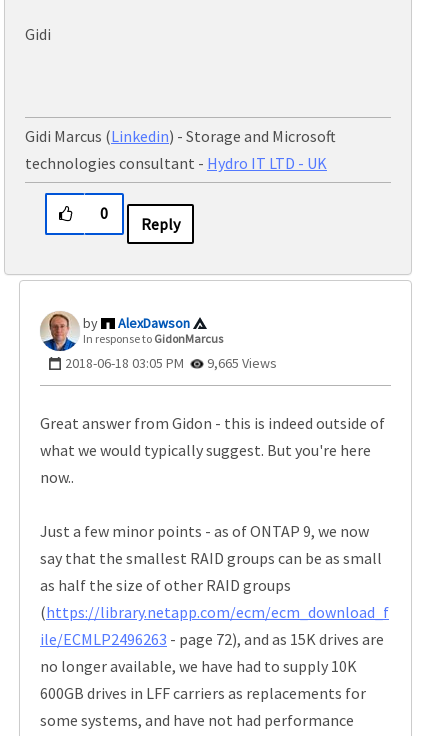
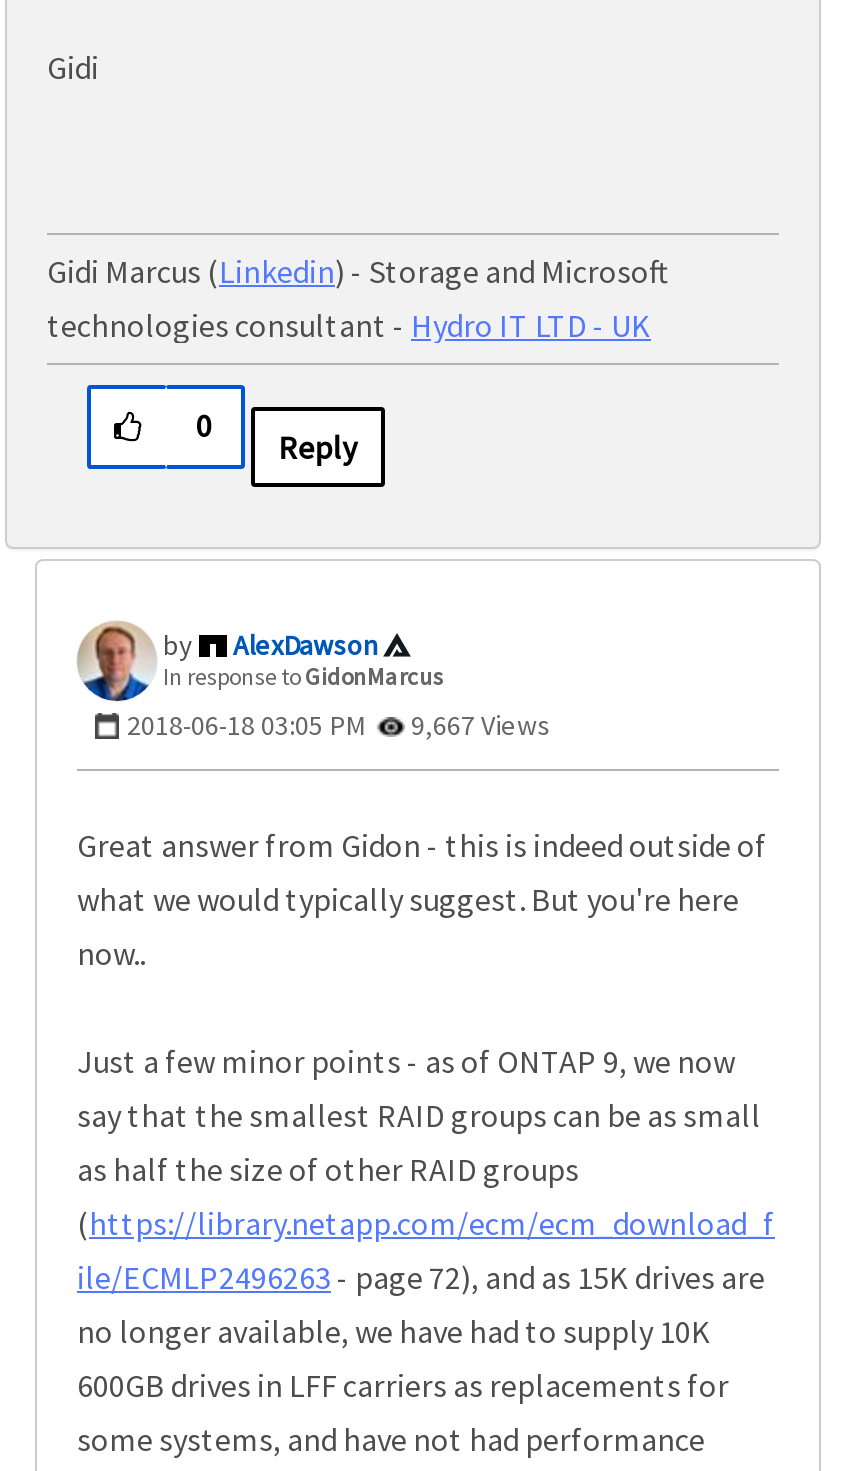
- 2018-06-18 03:05 PM 9,665 Views
+ 2018-06-18 03:05 PM 9,667 Views
